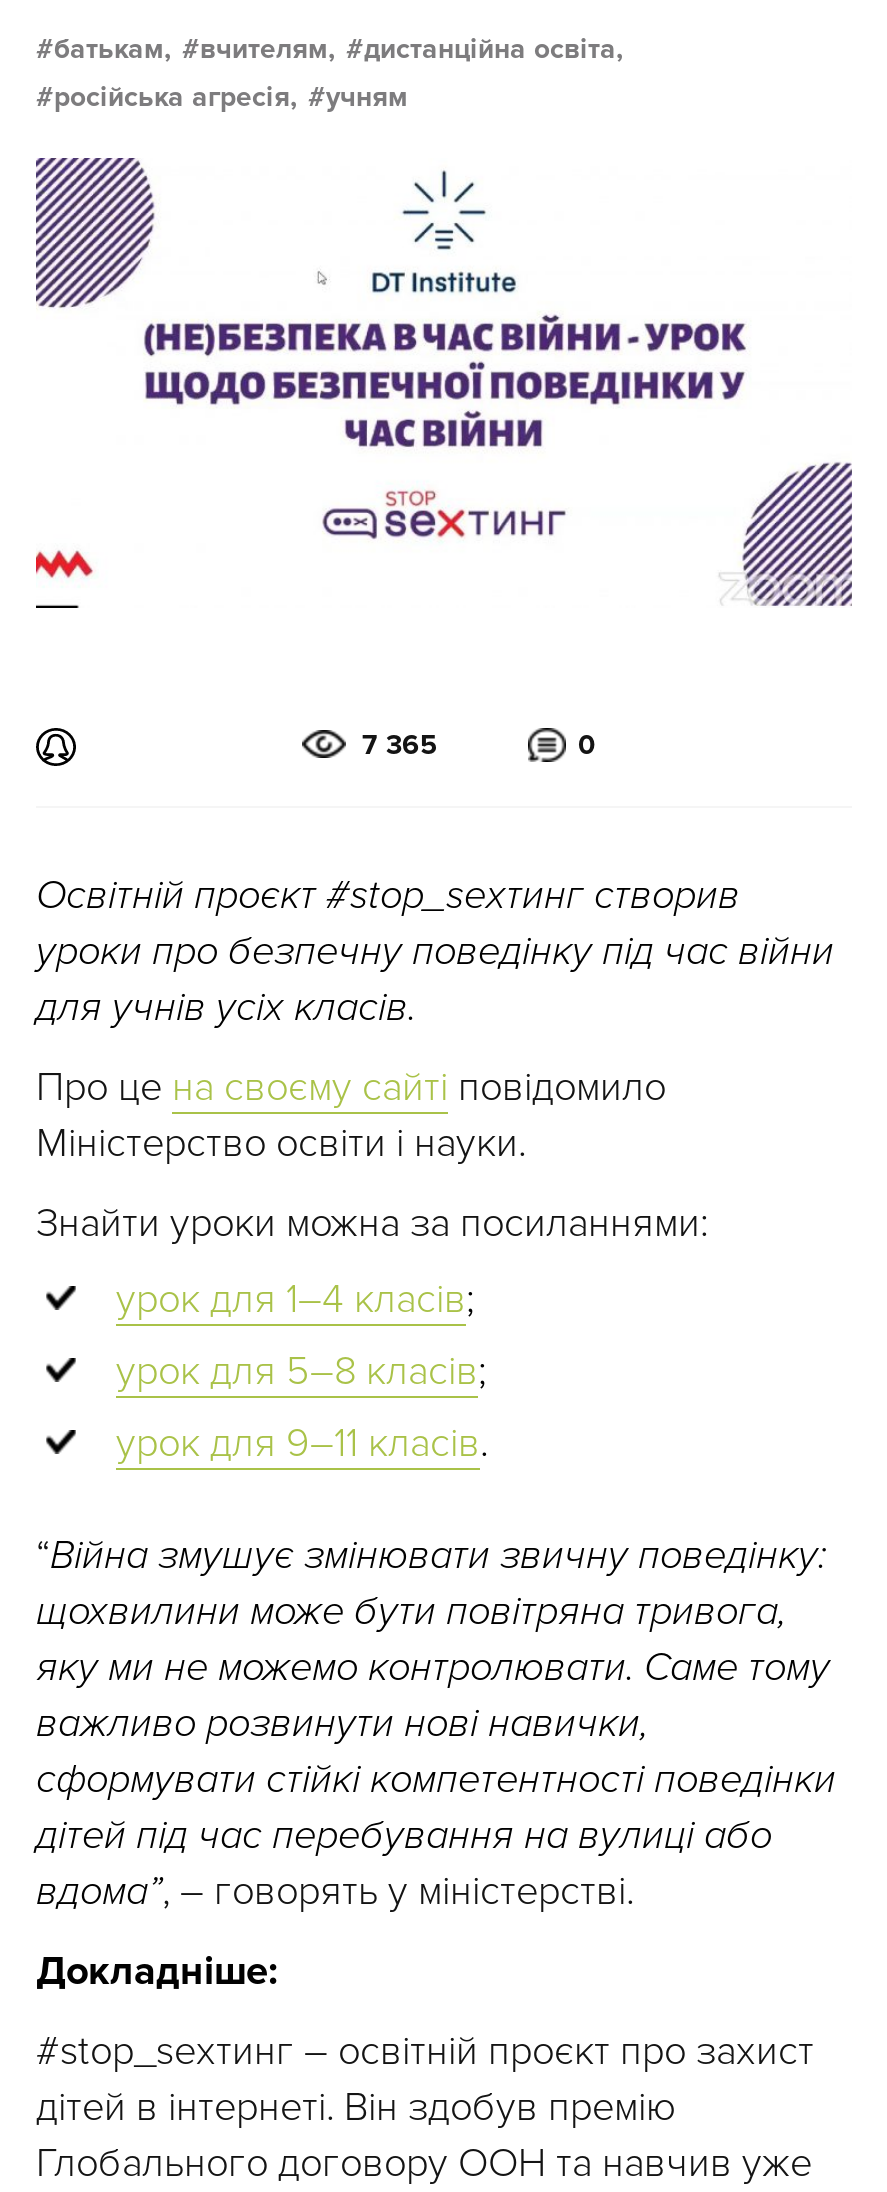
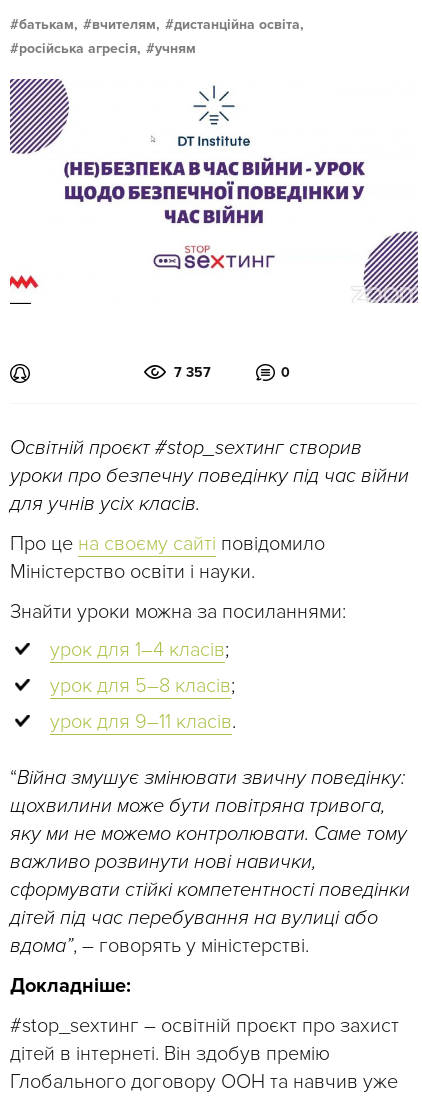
- 7 365
+ 7 357
